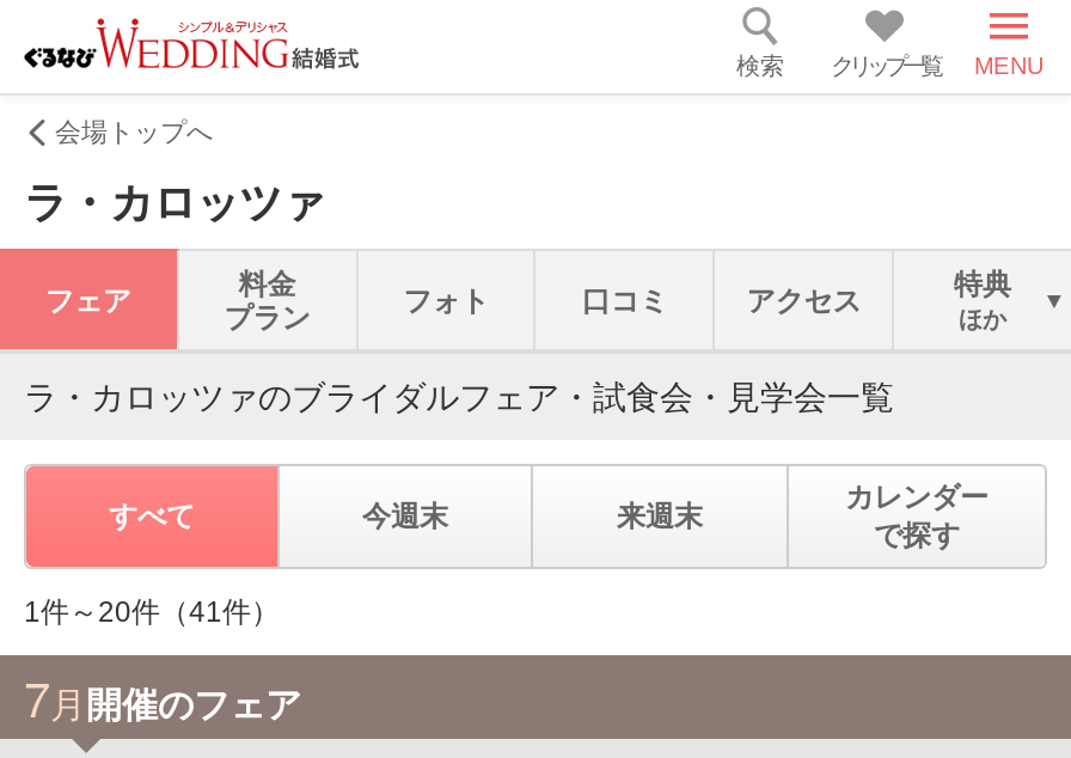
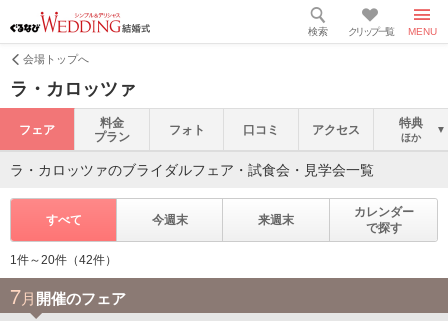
- 1件～20件（41件）
+ 1件～20件（42件）
